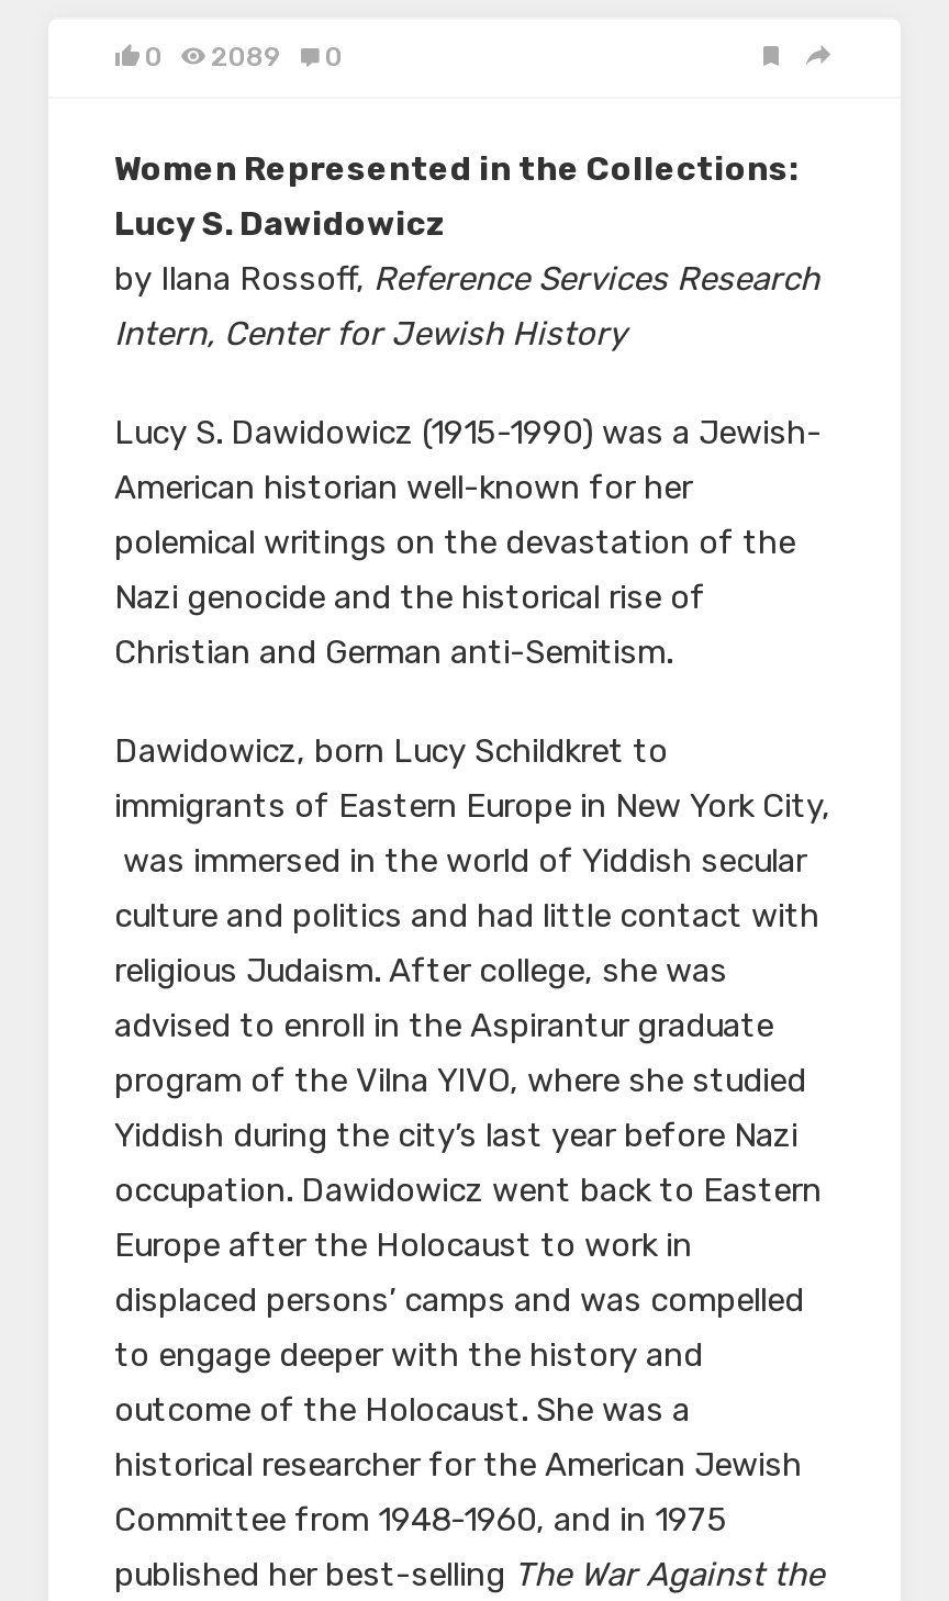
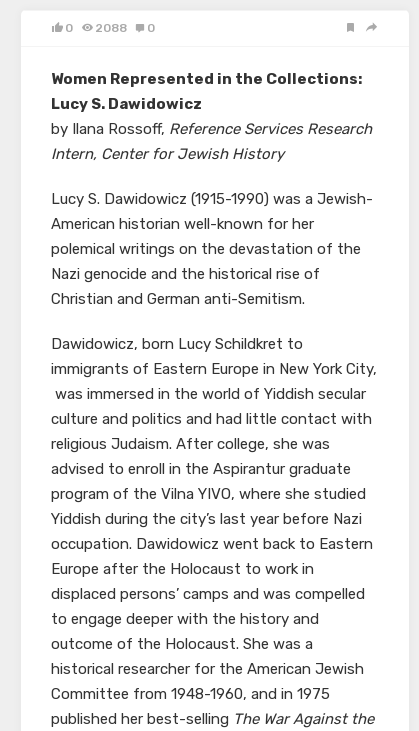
- 0 2089 0
+ 0 2088 0
